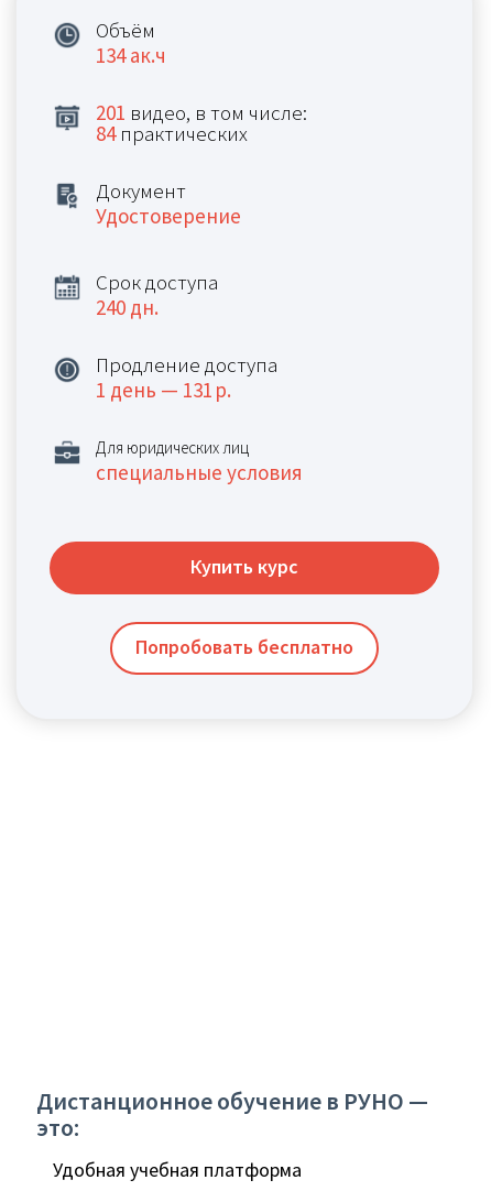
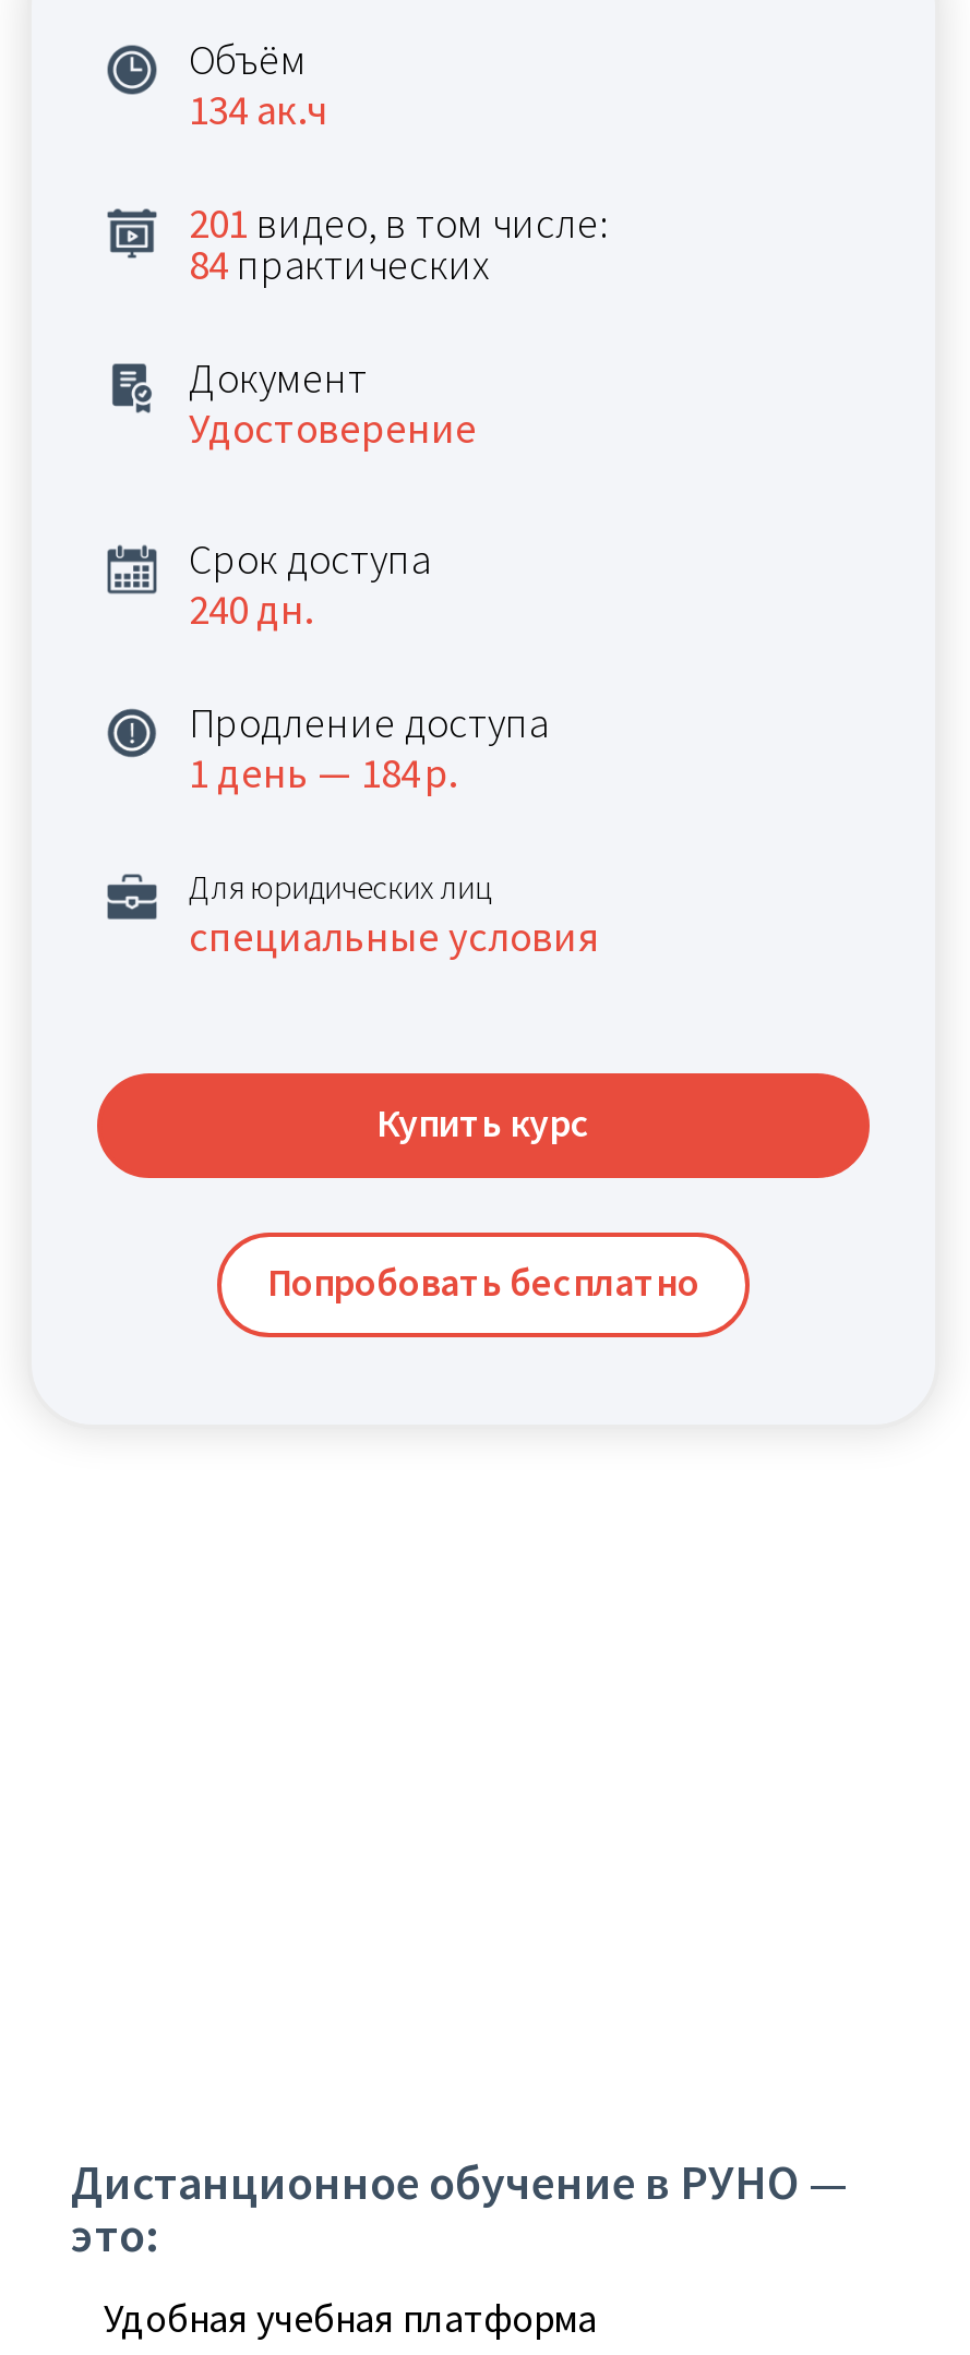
- 1 день — 131 р.
+ 1 день — 184 р.
